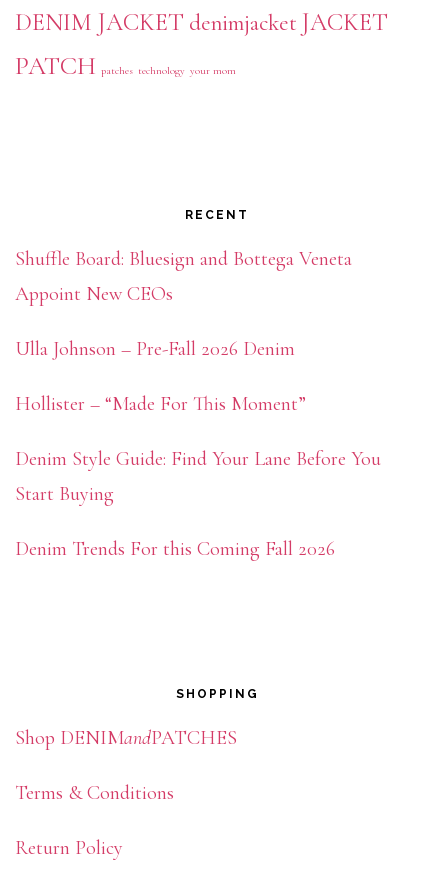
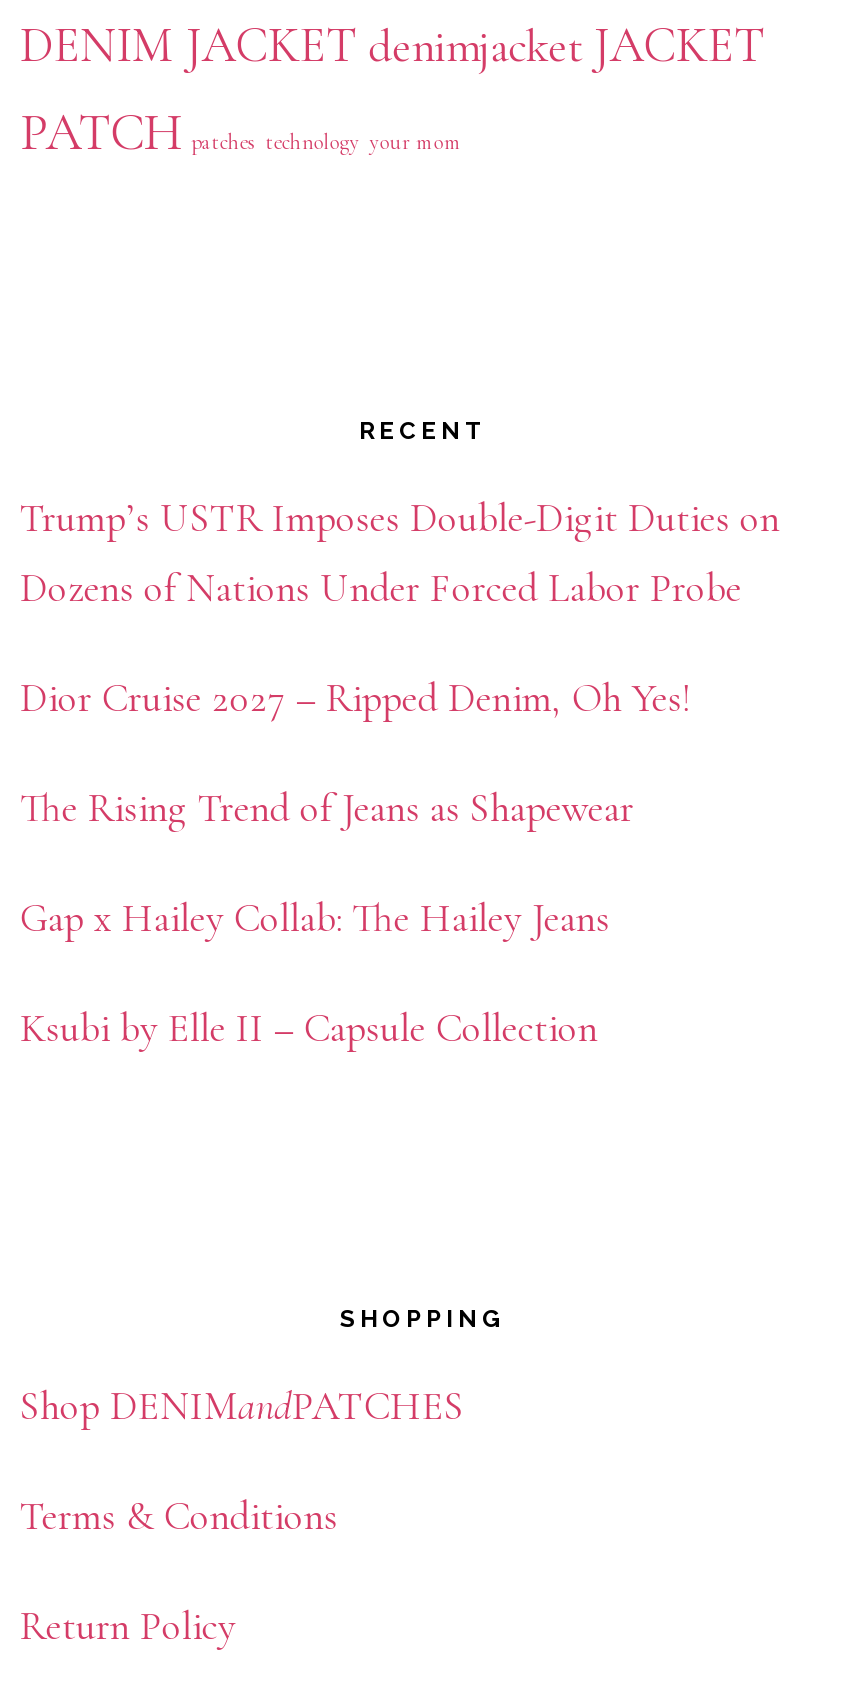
- Shuffle Board: Bluesign and Bottega Veneta
- Appoint New CEOs
- Ulla Johnson – Pre-Fall 2026 Denim
- Hollister – “Made For This Moment”
- Denim Style Guide: Find Your Lane Before You
- Start Buying
- Denim Trends For this Coming Fall 2026
+ Trump’s USTR Imposes Double-Digit Duties on
+ Dozens of Nations Under Forced Labor Probe
+ Dior Cruise 2027 – Ripped Denim, Oh Yes!
+ The Rising Trend of Jeans as Shapewear
+ Gap x Hailey Collab: The Hailey Jeans
+ Ksubi by Elle II – Capsule Collection
